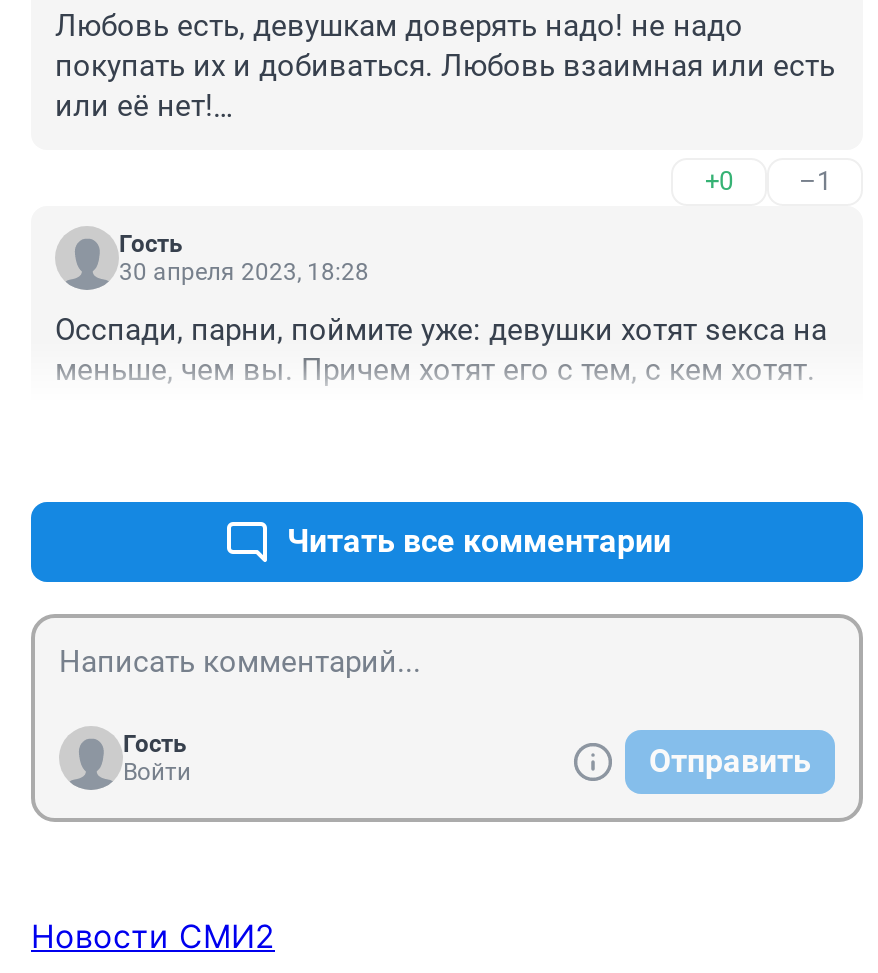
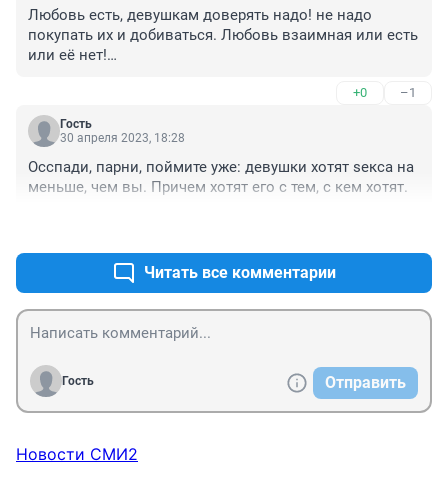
- Войти
